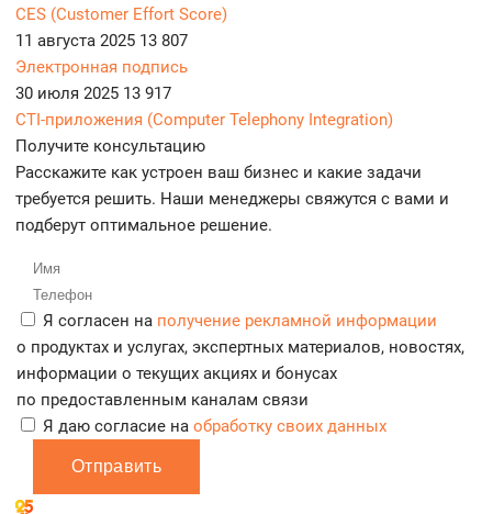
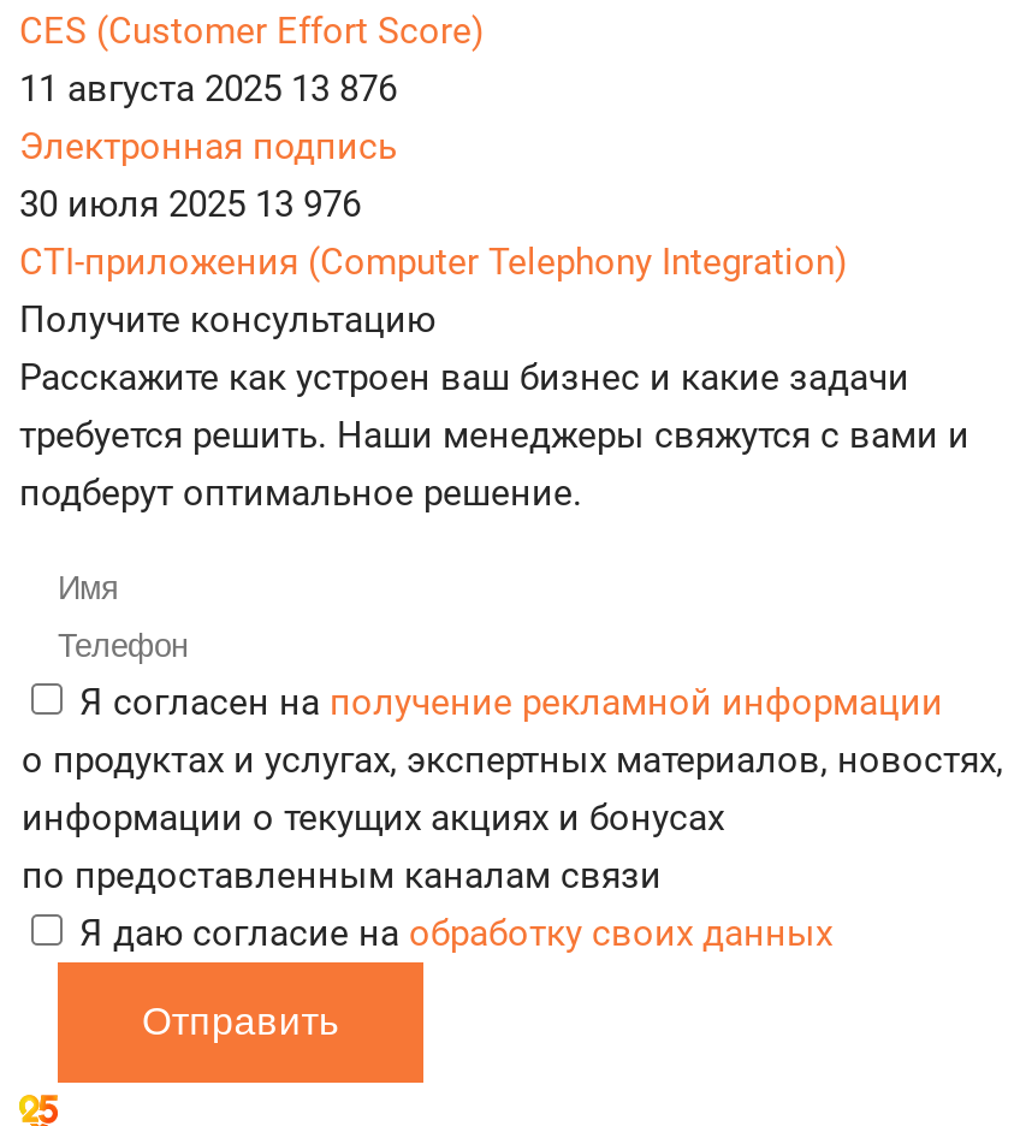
- 11 августа 2025 13 807
+ 11 августа 2025 13 876

- 30 июля 2025 13 917
+ 30 июля 2025 13 976
